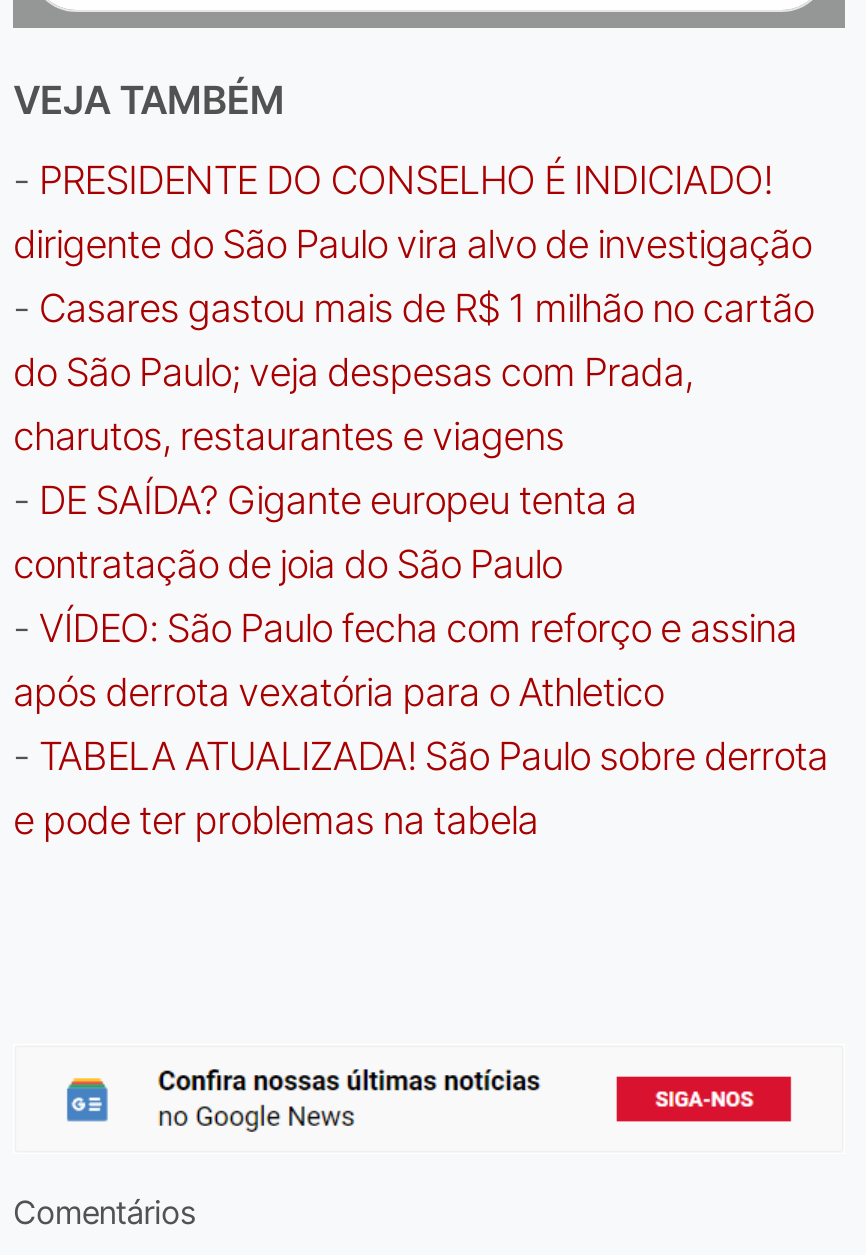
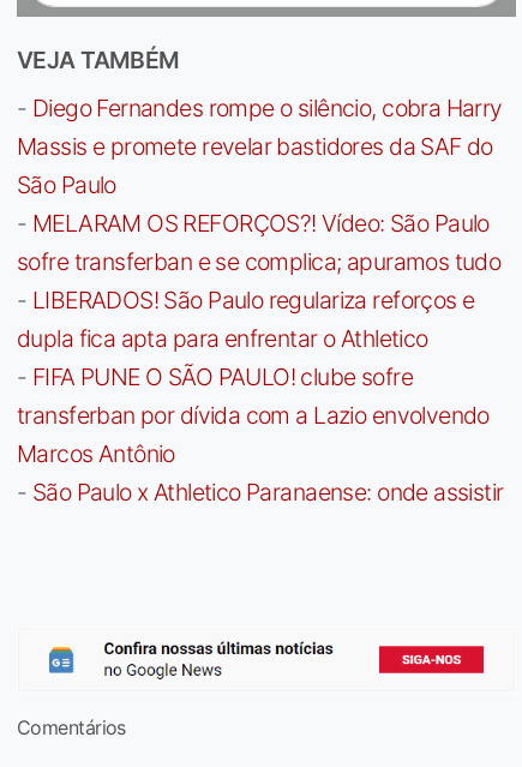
- - PRESIDENTE DO CONSELHO É INDICIADO!
- dirigente do São Paulo vira alvo de investigação
- - Casares gastou mais de R$ 1 milhão no cartão
- do São Paulo; veja despesas com Prada,
- charutos, restaurantes e viagens
- - DE SAÍDA? Gigante europeu tenta a
- contratação de joia do São Paulo
- - VÍDEO: São Paulo fecha com reforço e assina
- após derrota vexatória para o Athletico
- - TABELA ATUALIZADA! São Paulo sobre derrota
- e pode ter problemas na tabela
+ - Diego Fernandes rompe o silêncio, cobra Harry
+ Massis e promete revelar bastidores da SAF do
+ São Paulo
+ - MELARAM OS REFORÇOS?! Vídeo: São Paulo
+ sofre transferban e se complica; apuramos tudo
+ - LIBERADOS! São Paulo regulariza reforços e
+ dupla fica apta para enfrentar o Athletico
+ - FIFA PUNE O SÃO PAULO! clube sofre
+ transferban por dívida com a Lazio envolvendo
+ Marcos Antônio
+ - São Paulo x Athletico Paranaense: onde assistir
